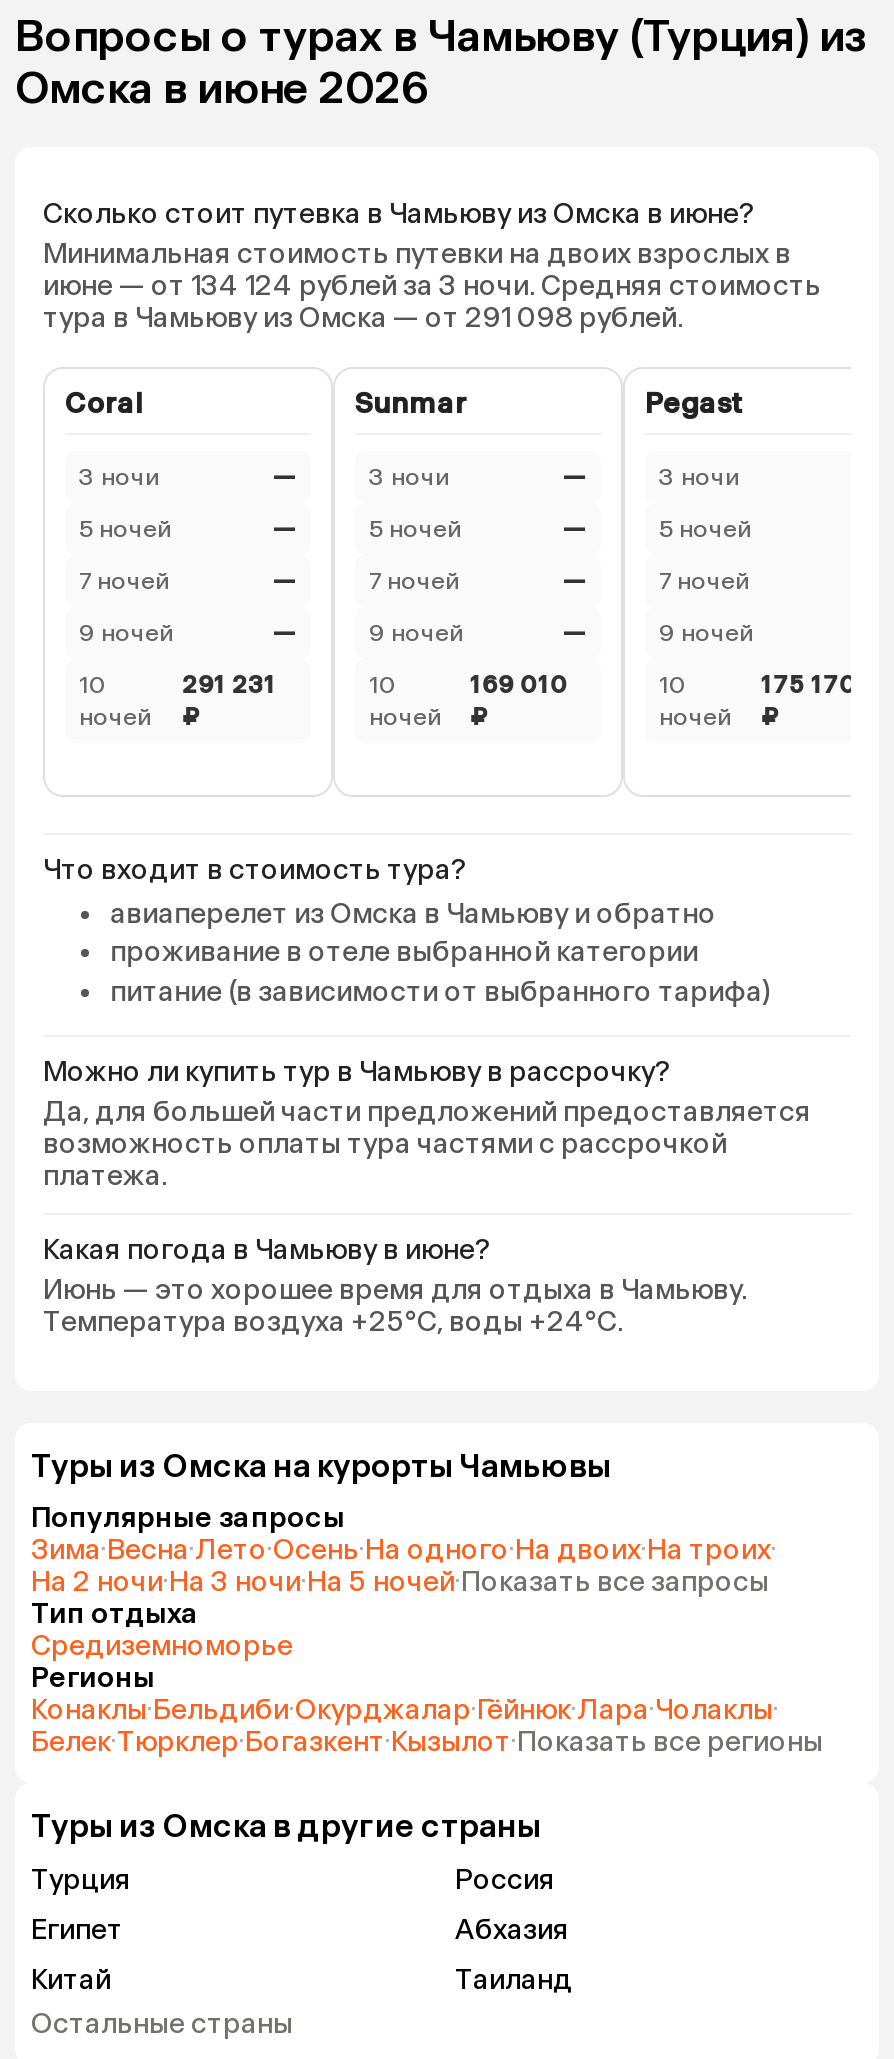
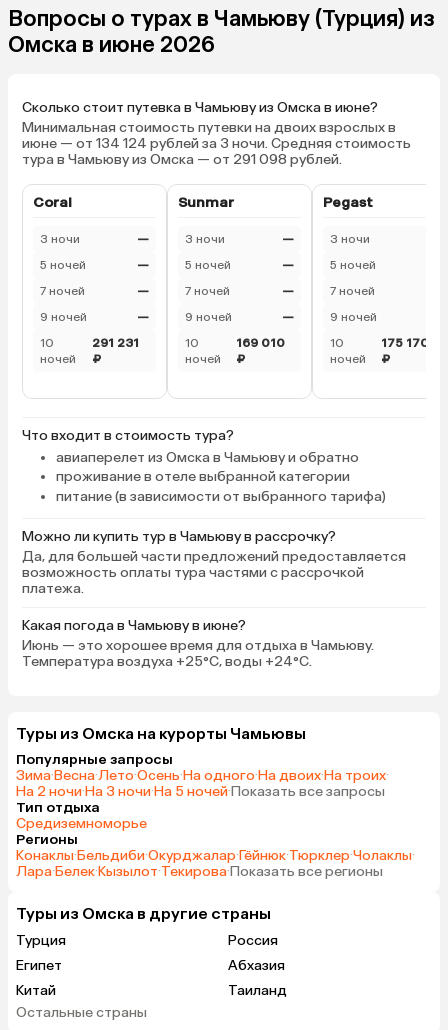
- Конаклы·Бельдиби·Окурджалар·Гёйнюк·Лара·Чолаклы·
+ Конаклы·Бельдиби·Окурджалар·Гёйнюк·Тюрклер·Чолаклы·

- Белек·Тюрклер·Богазкент·Кызылот·Показать все регионы
+ Лара·Белек·Кызылот·Текирова·Показать все регионы
